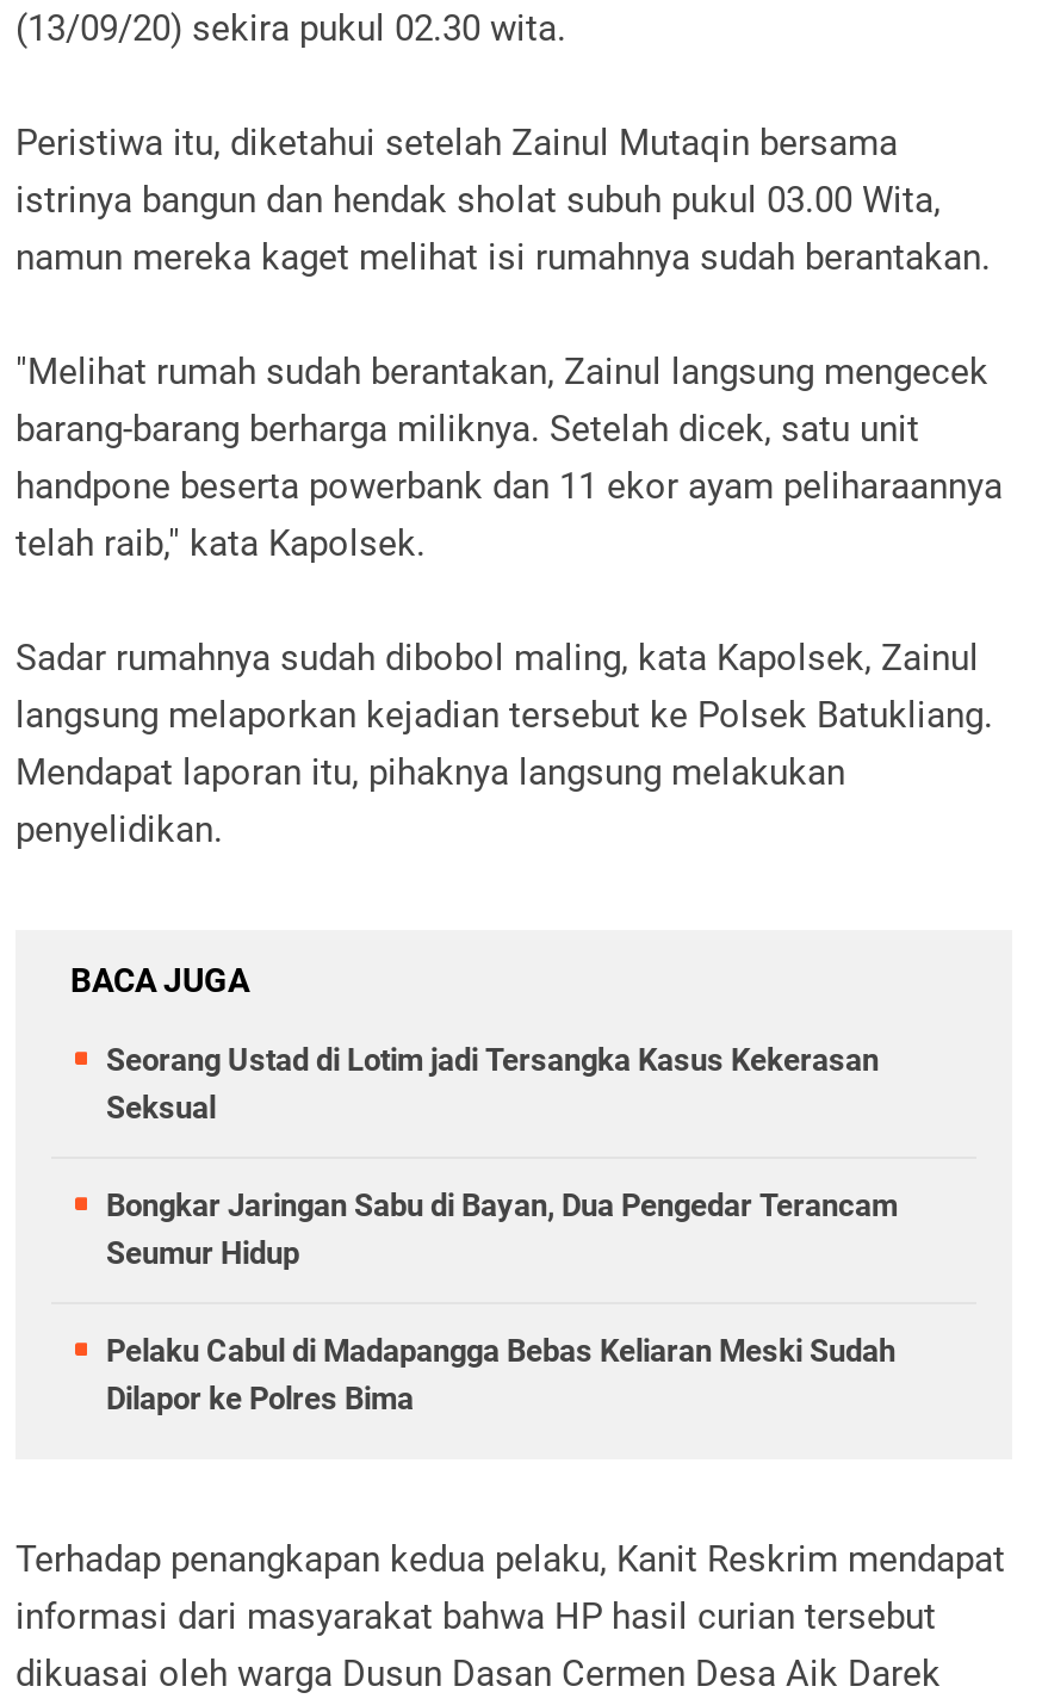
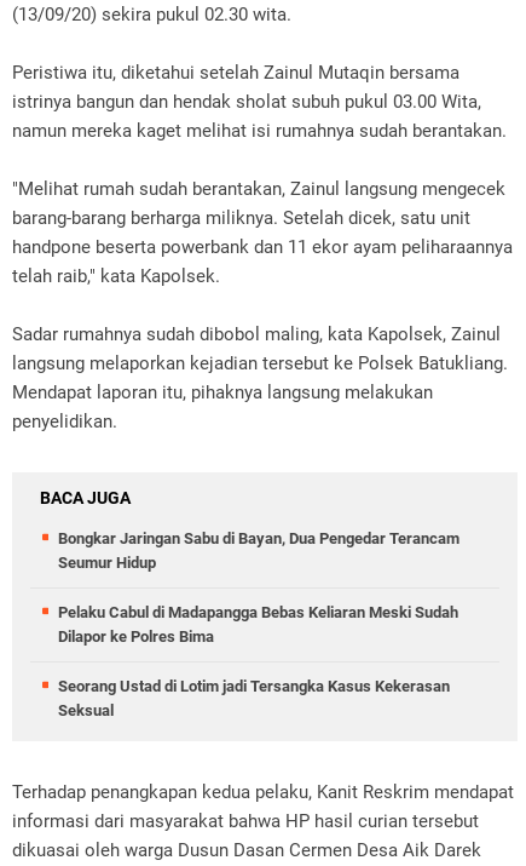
moved down: Seorang Ustad di Lotim jadi Tersangka Kasus Kekerasan | Seksual

moved up: Bongkar Jaringan Sabu di Bayan, Dua Pengedar Terancam | Seumur Hidup | Pelaku Cabul di Madapangga Bebas Keliaran Meski Sudah | Dilapor ke Polres Bima
